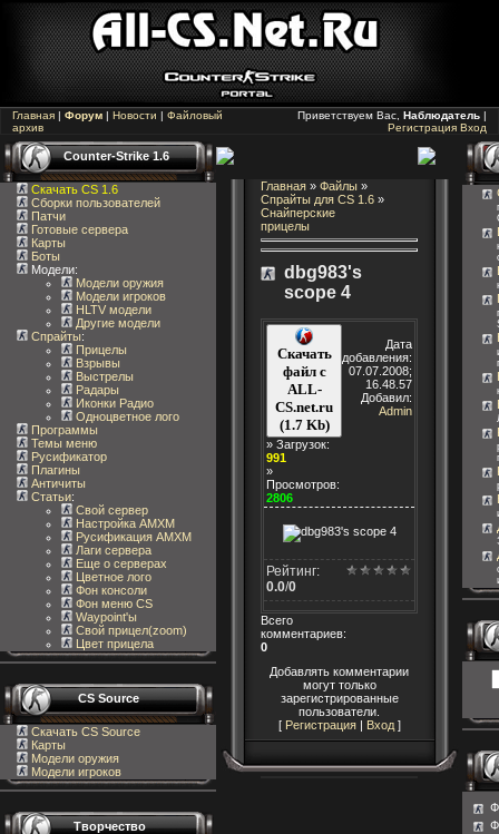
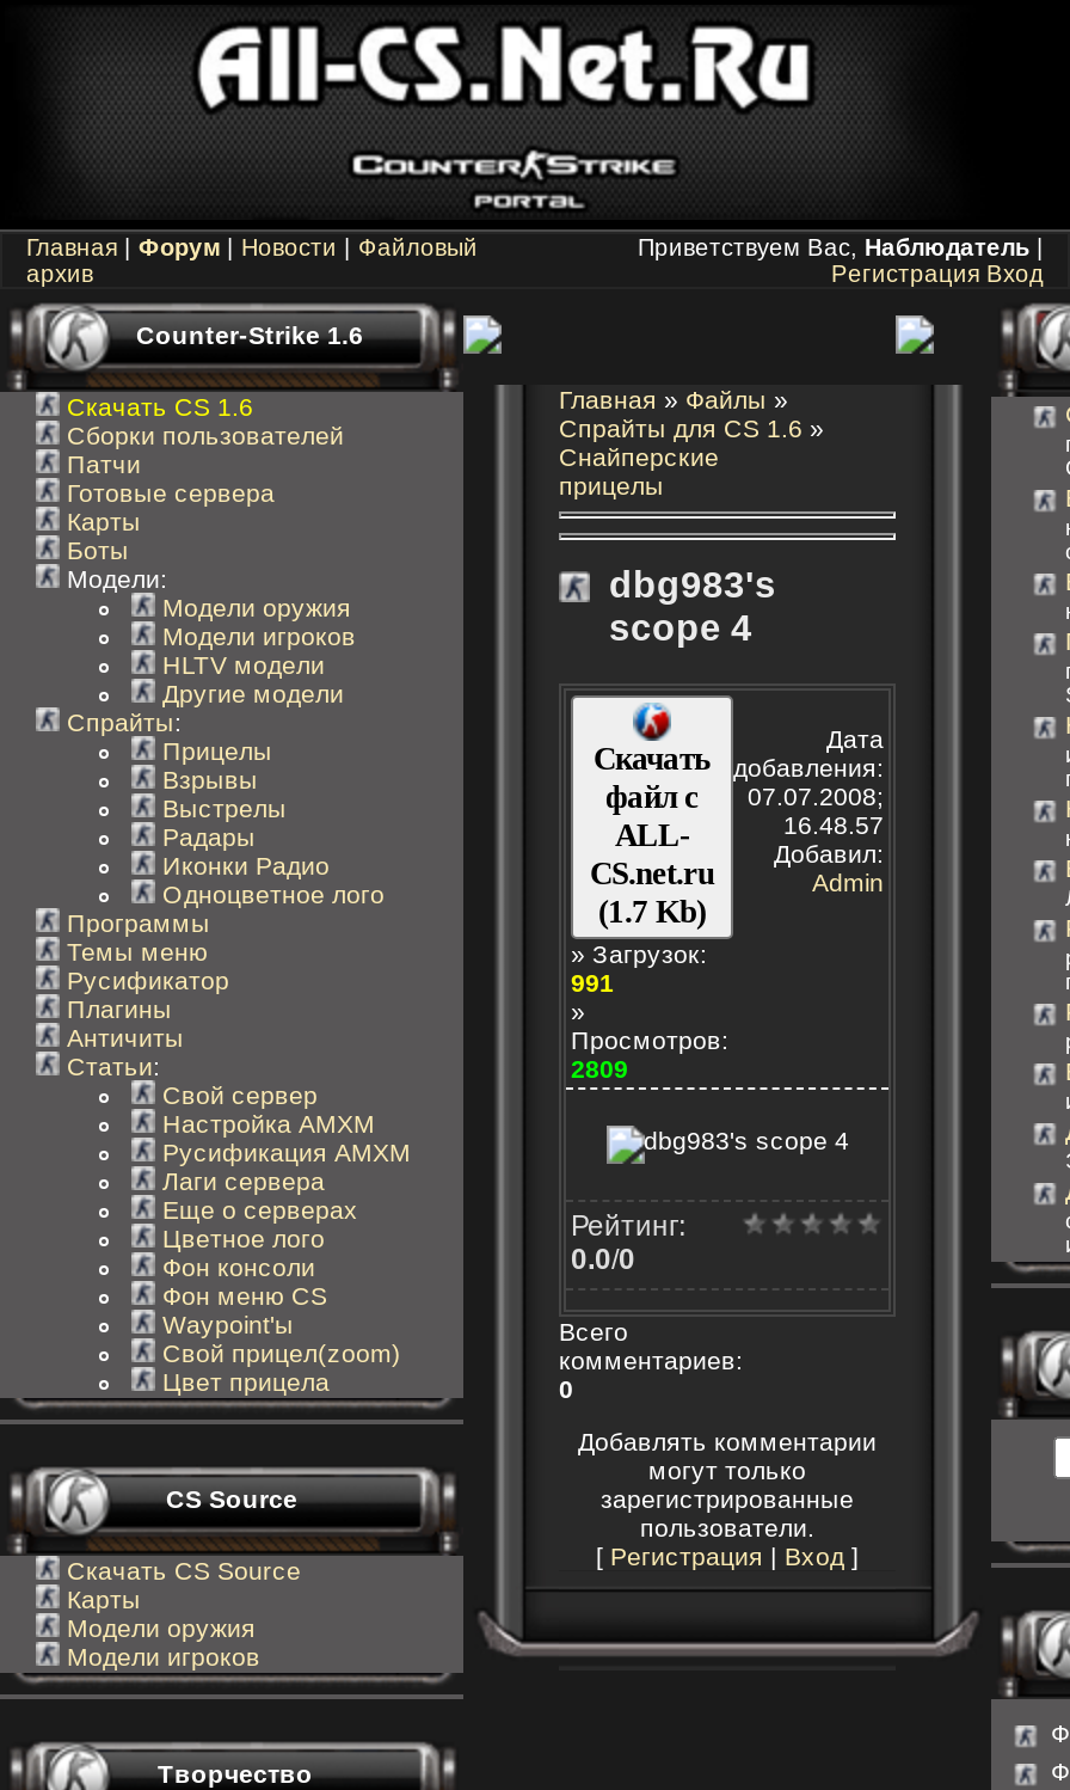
- 2806
+ 2809
